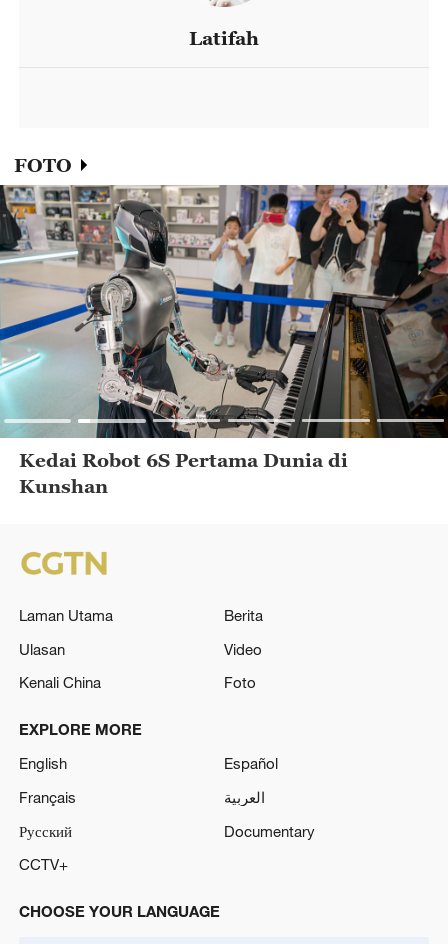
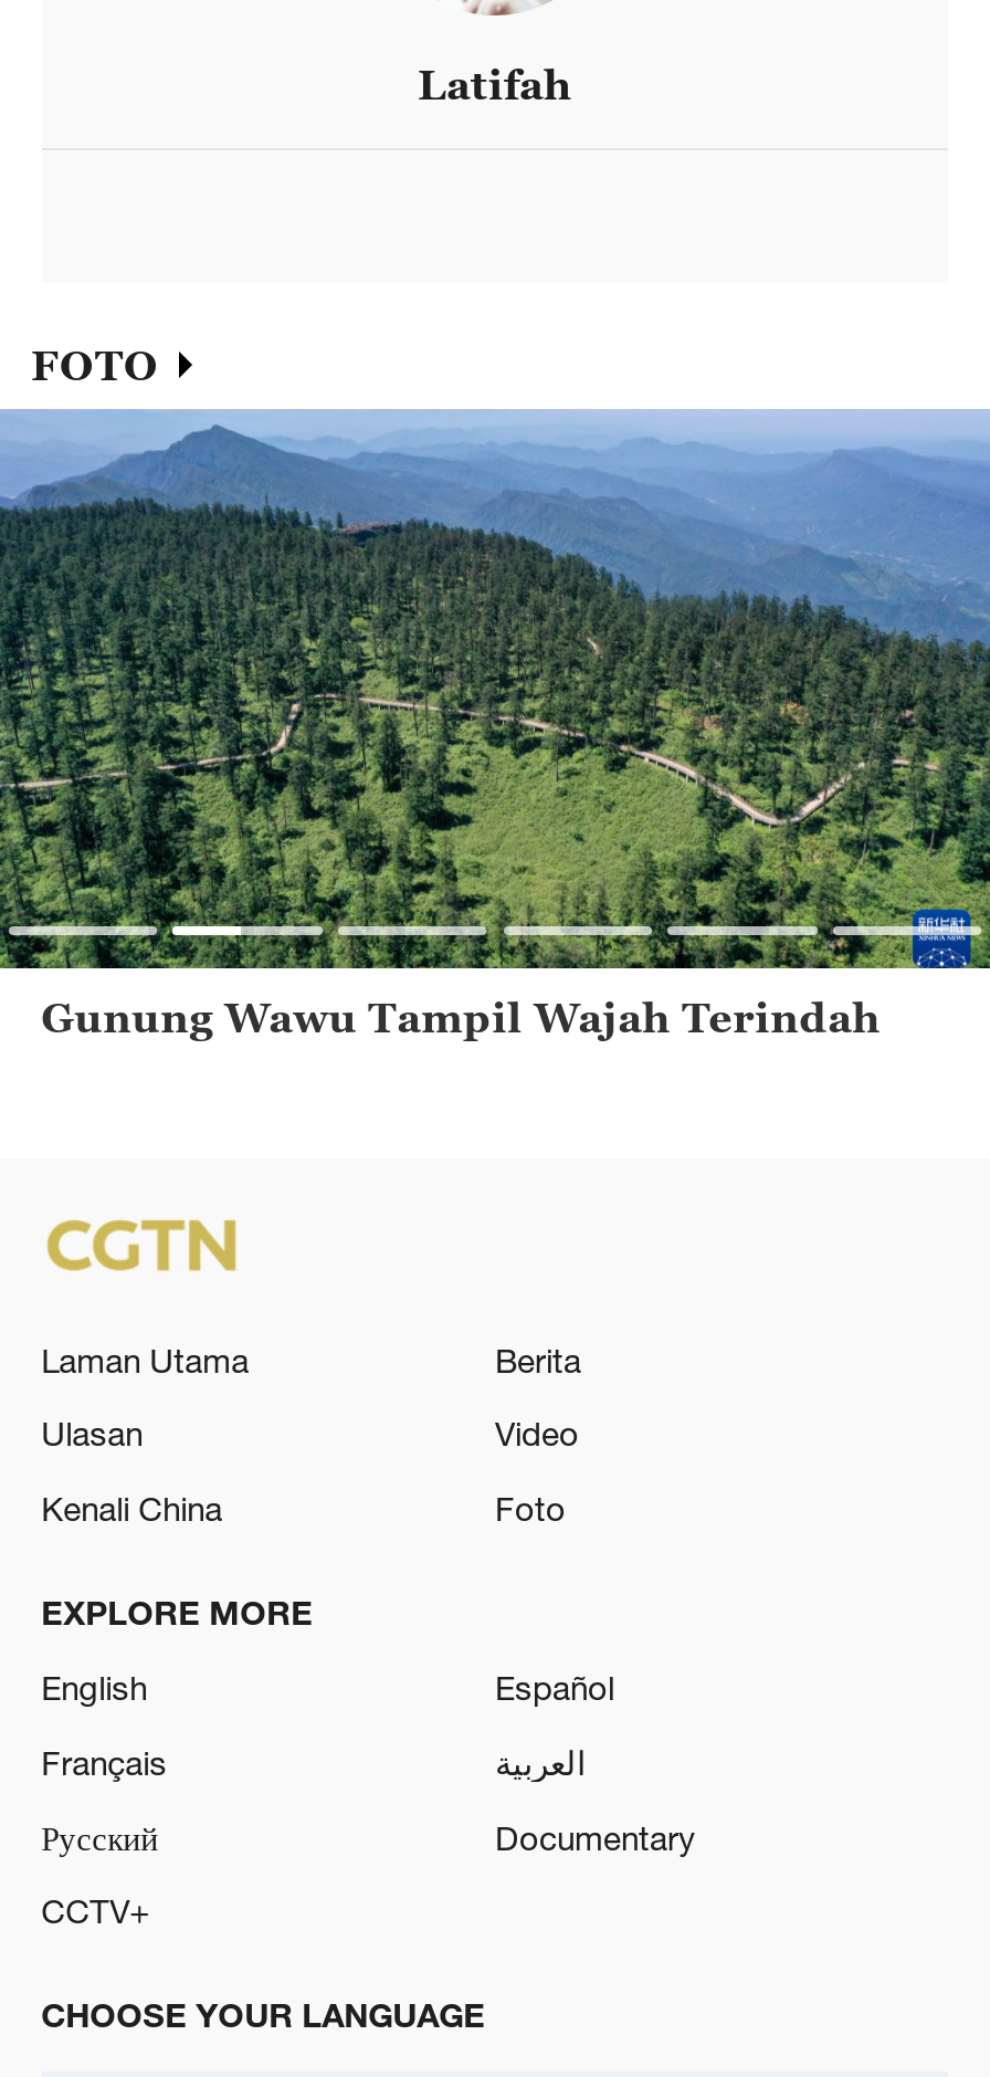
- [image]
- Kedai Robot 6S Pertama Dunia di
- Kunshan
+ [image]
+ Gunung Wawu Tampil Wajah Terindah
